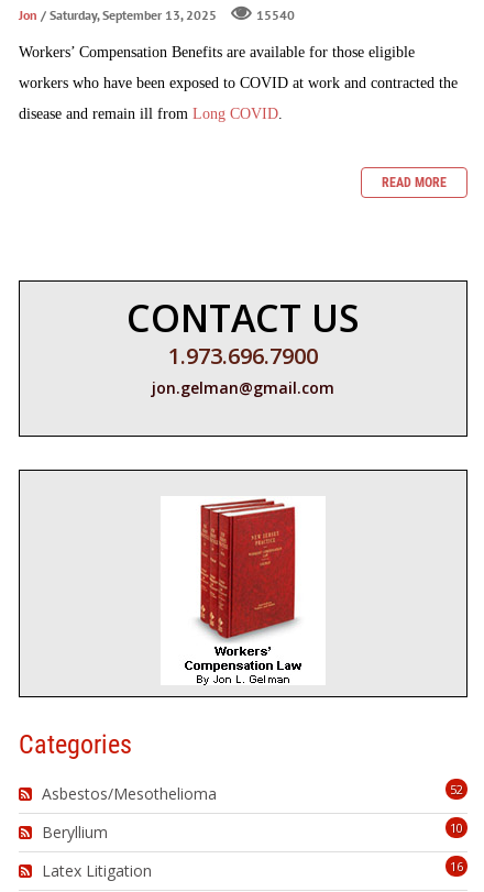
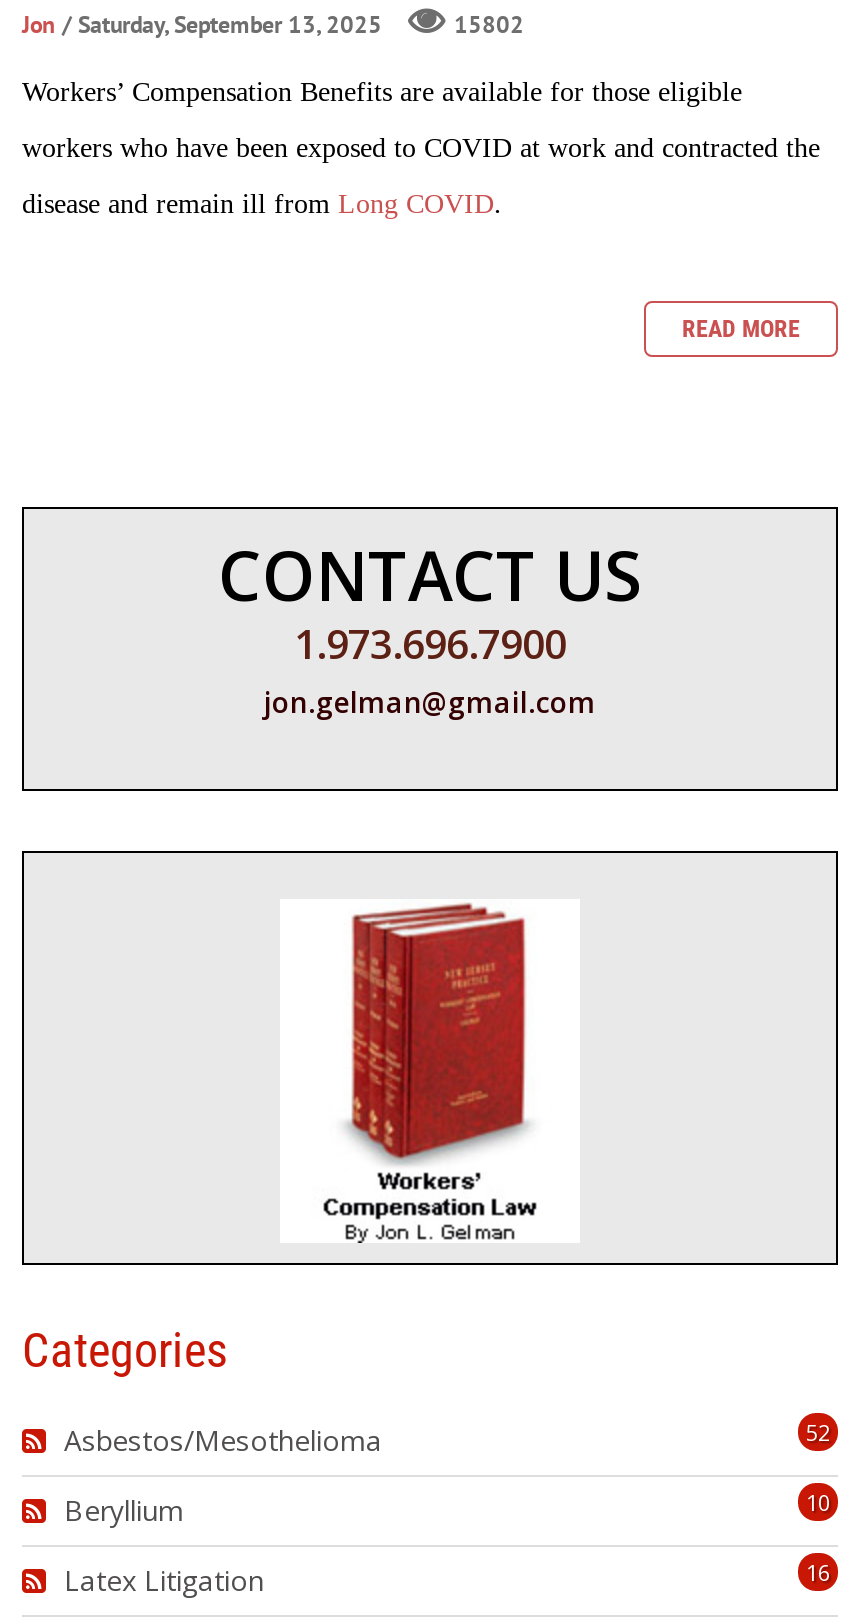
- 15540
+ 15802
